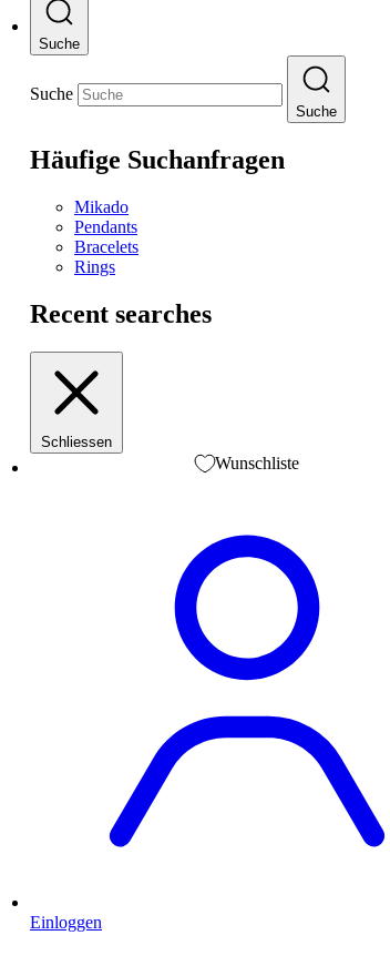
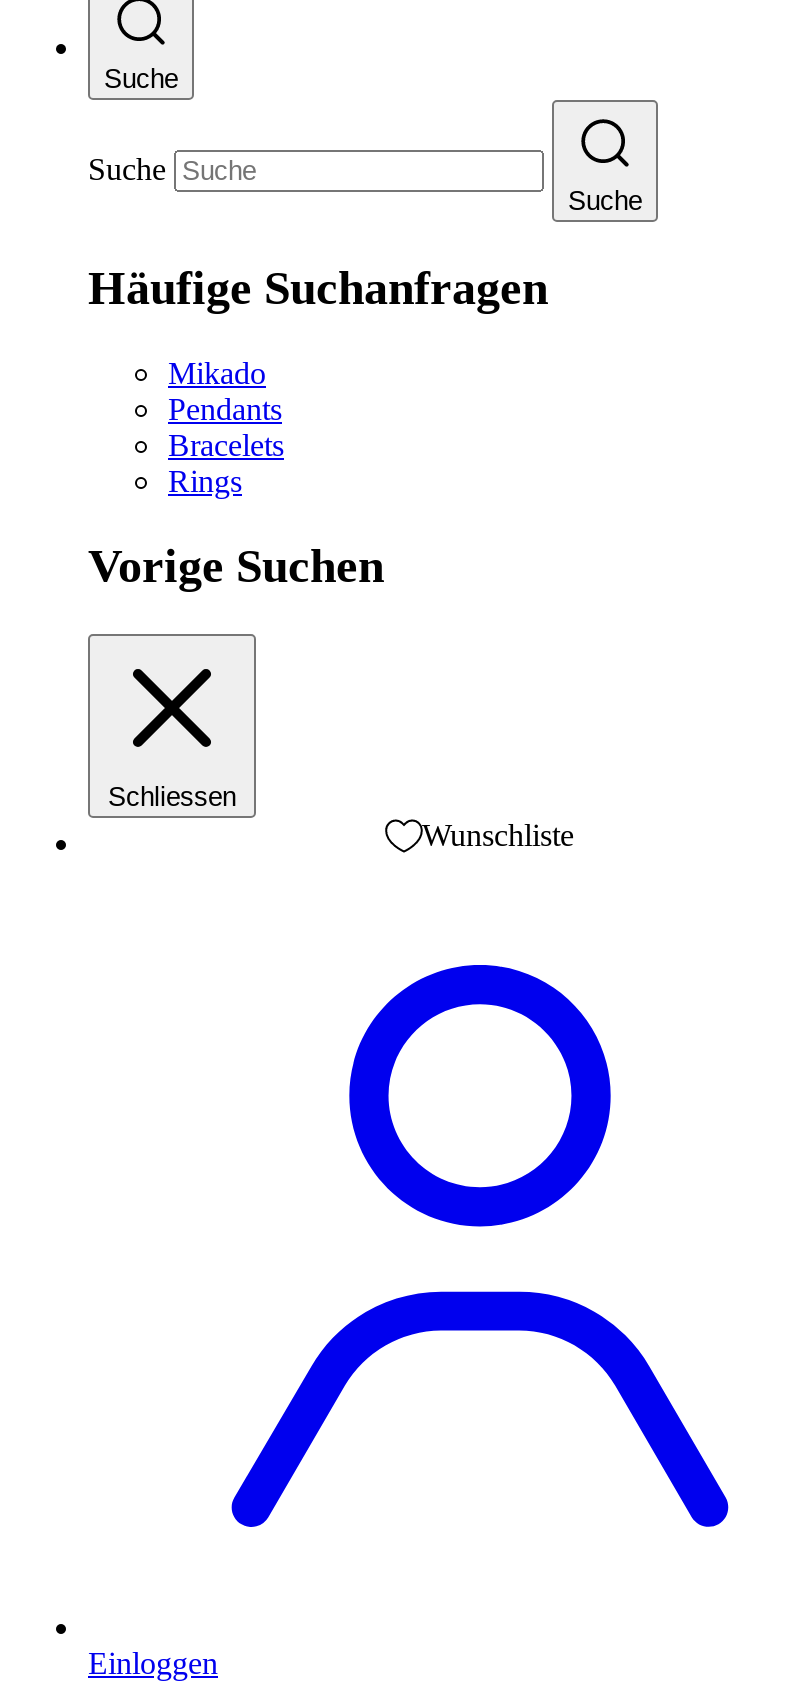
- Recent searches
+ Vorige Suchen
